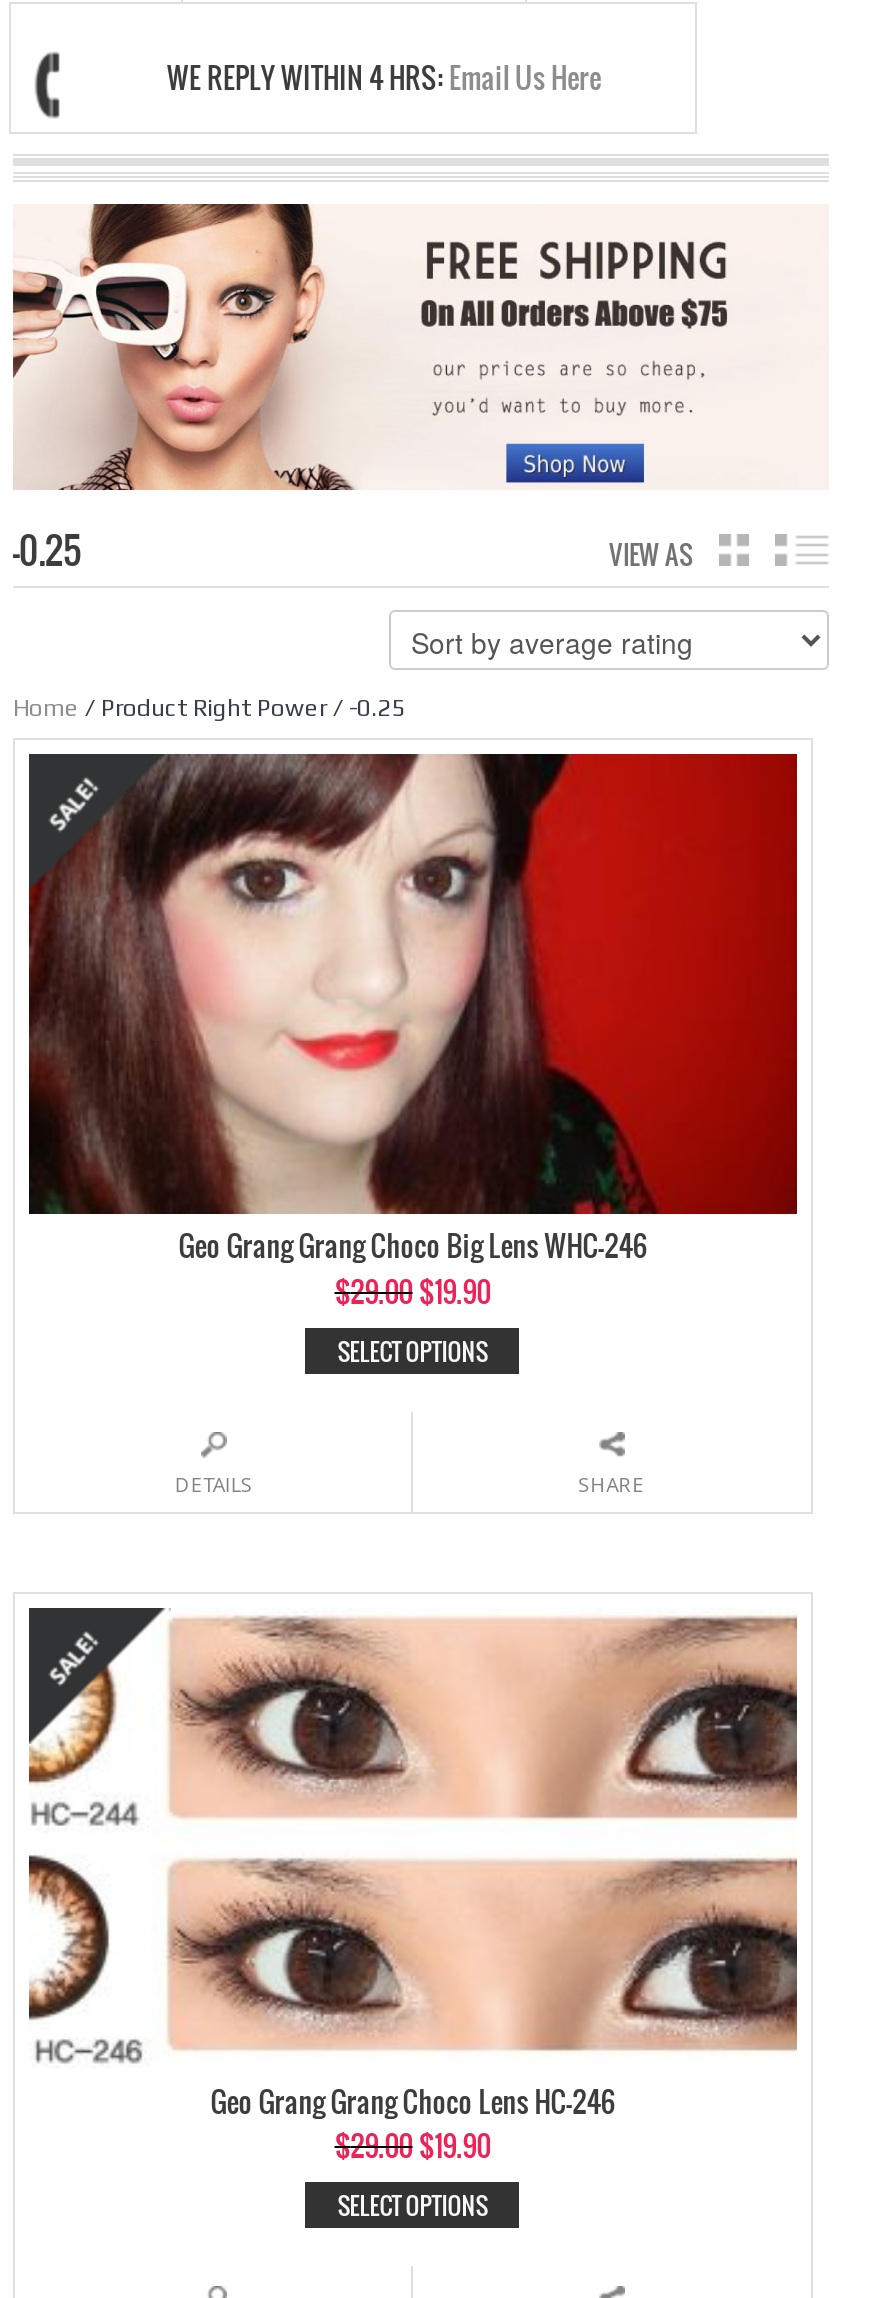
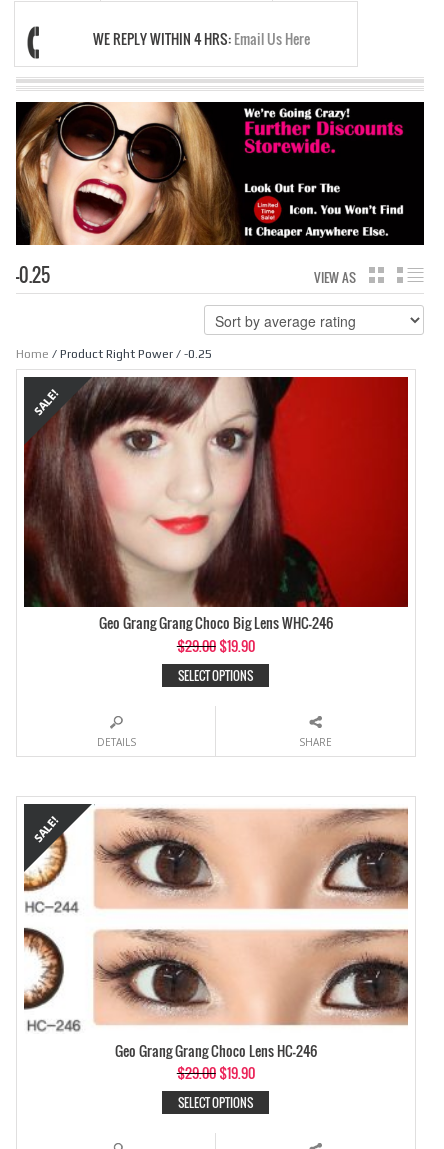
- [image]
+ [image]
